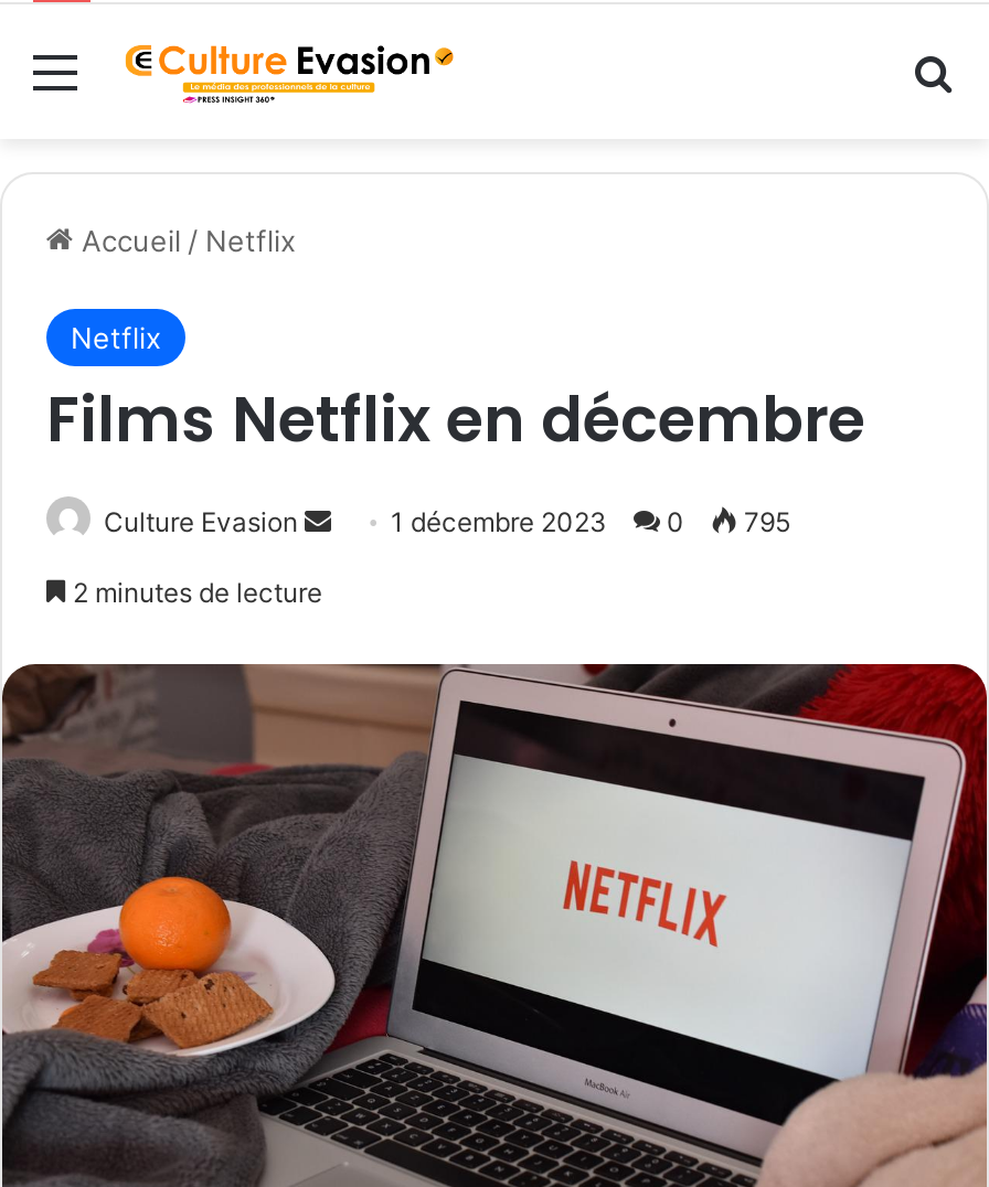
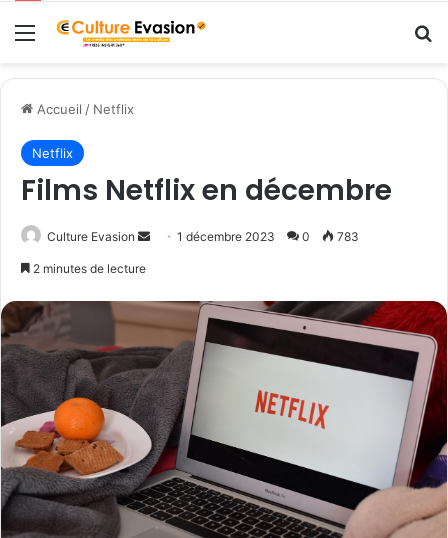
- 795
+ 783
